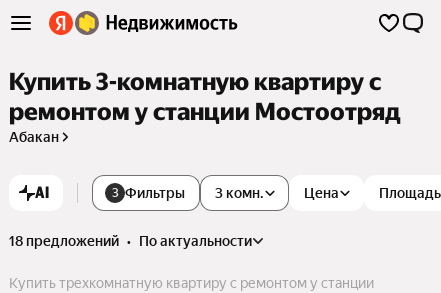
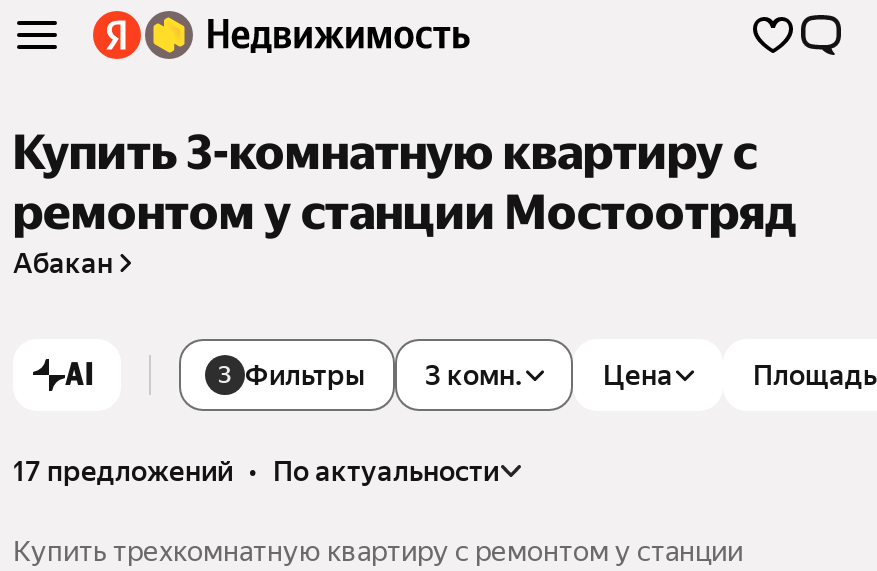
- 18 предложений • по актуальности
+ 17 предложений • по актуальности
